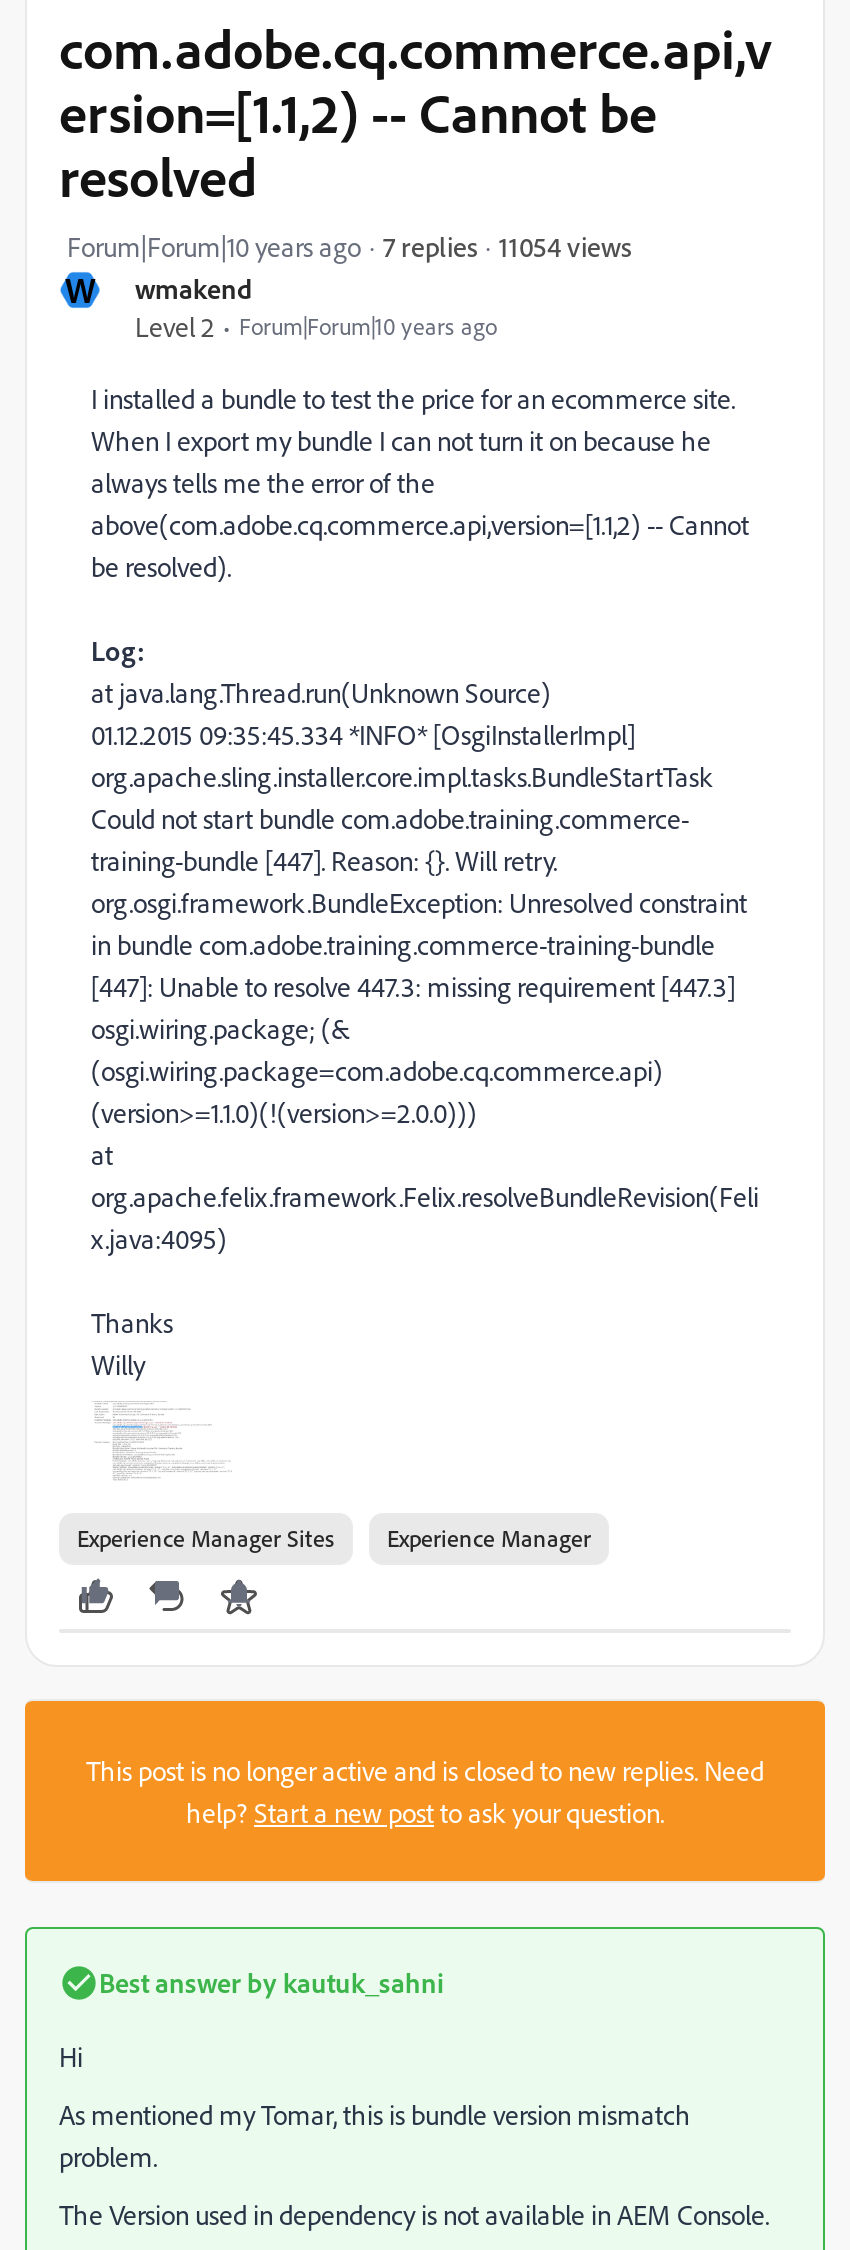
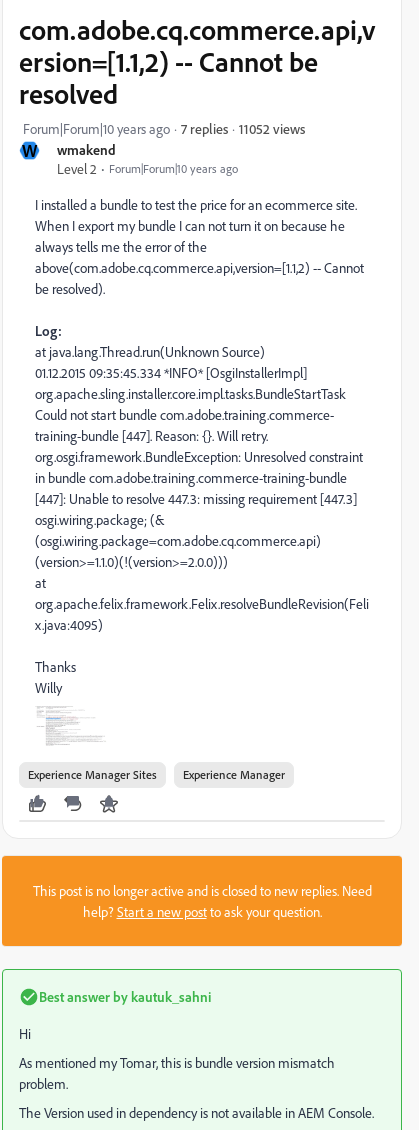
- 11054 views
+ 11052 views
